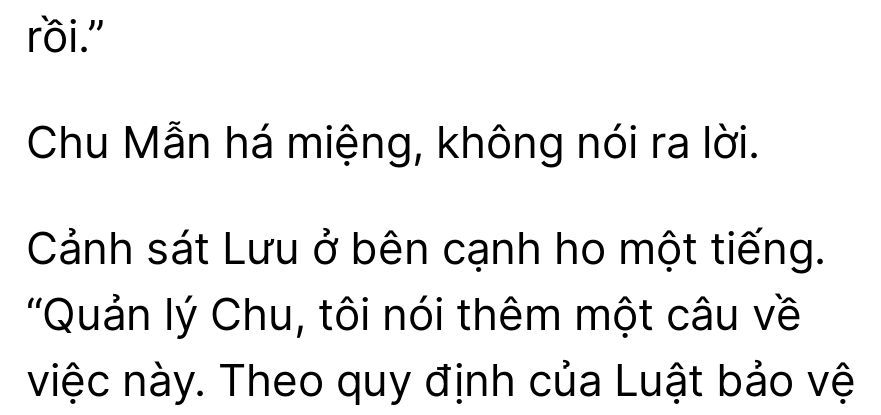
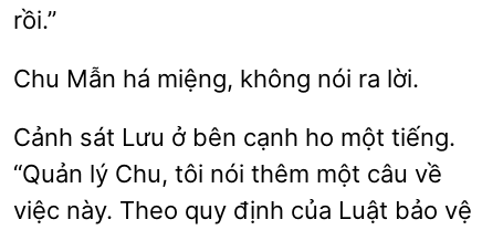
- Chu
- miệng, không
- ra lời.
+ Chu Mẫn há
+ không
+ ra

- Cảnh sát Lưu ở bên cạnh ho một tiếng.
- lý Chu, tôi nói thêm một câu về
+ Cảnh
+ Lưu ở bên cạnh ho một tiếng.
+ “Quản lý Chu, tôi nói thêm một câu về
